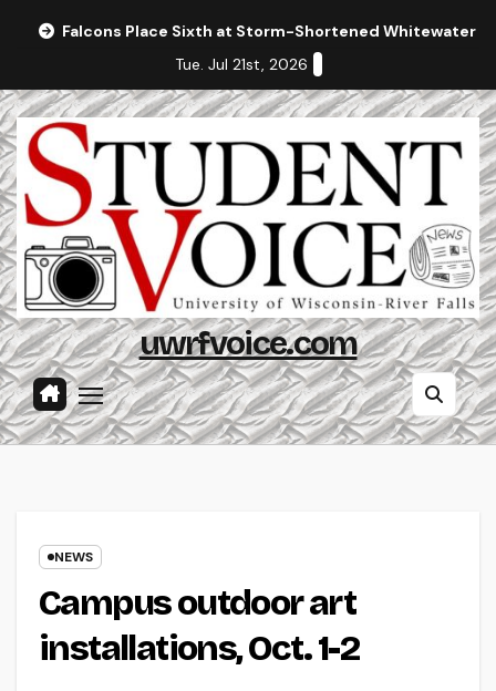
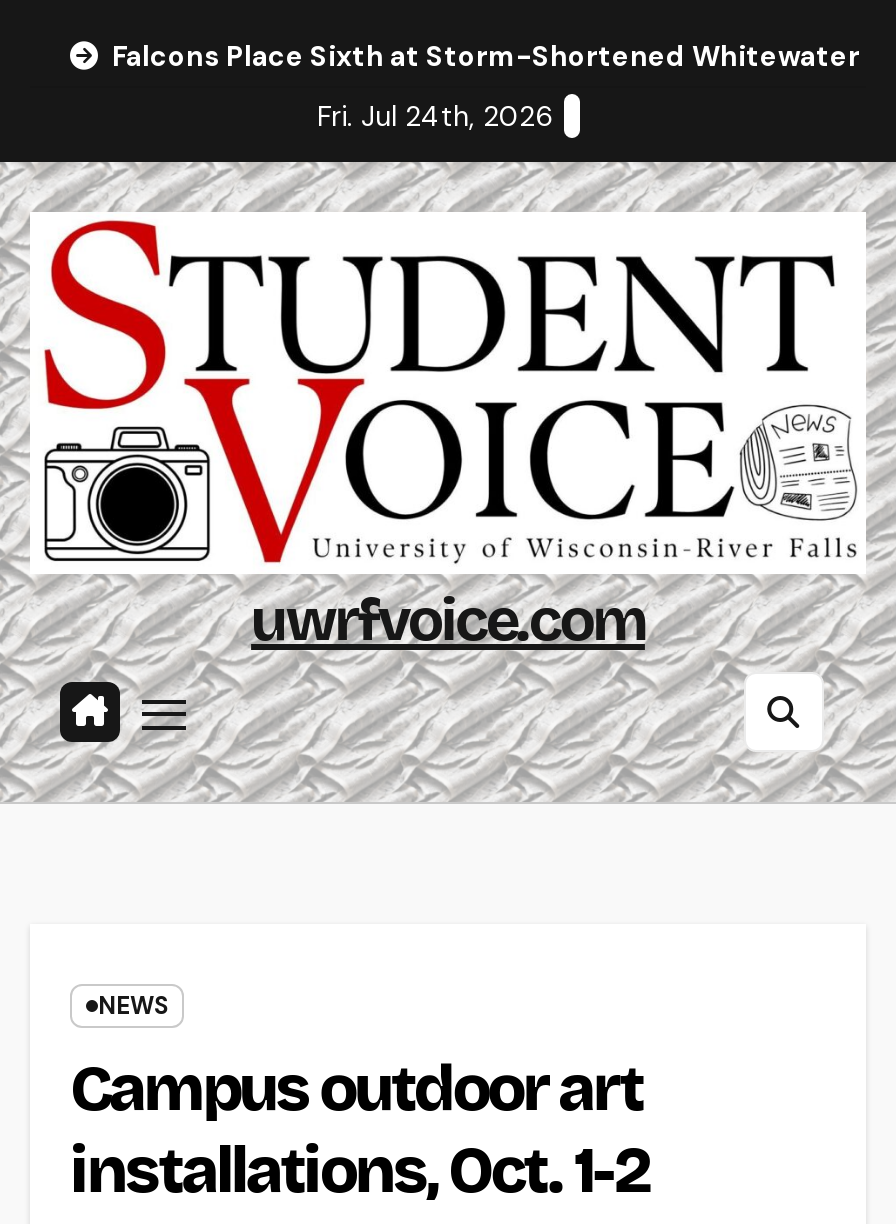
- Tue. Jul 21st, 2026
+ Fri. Jul 24th, 2026
